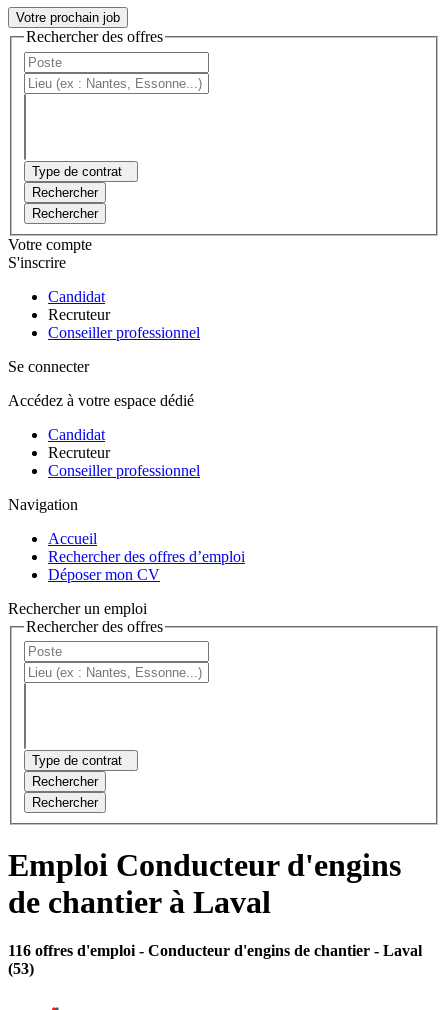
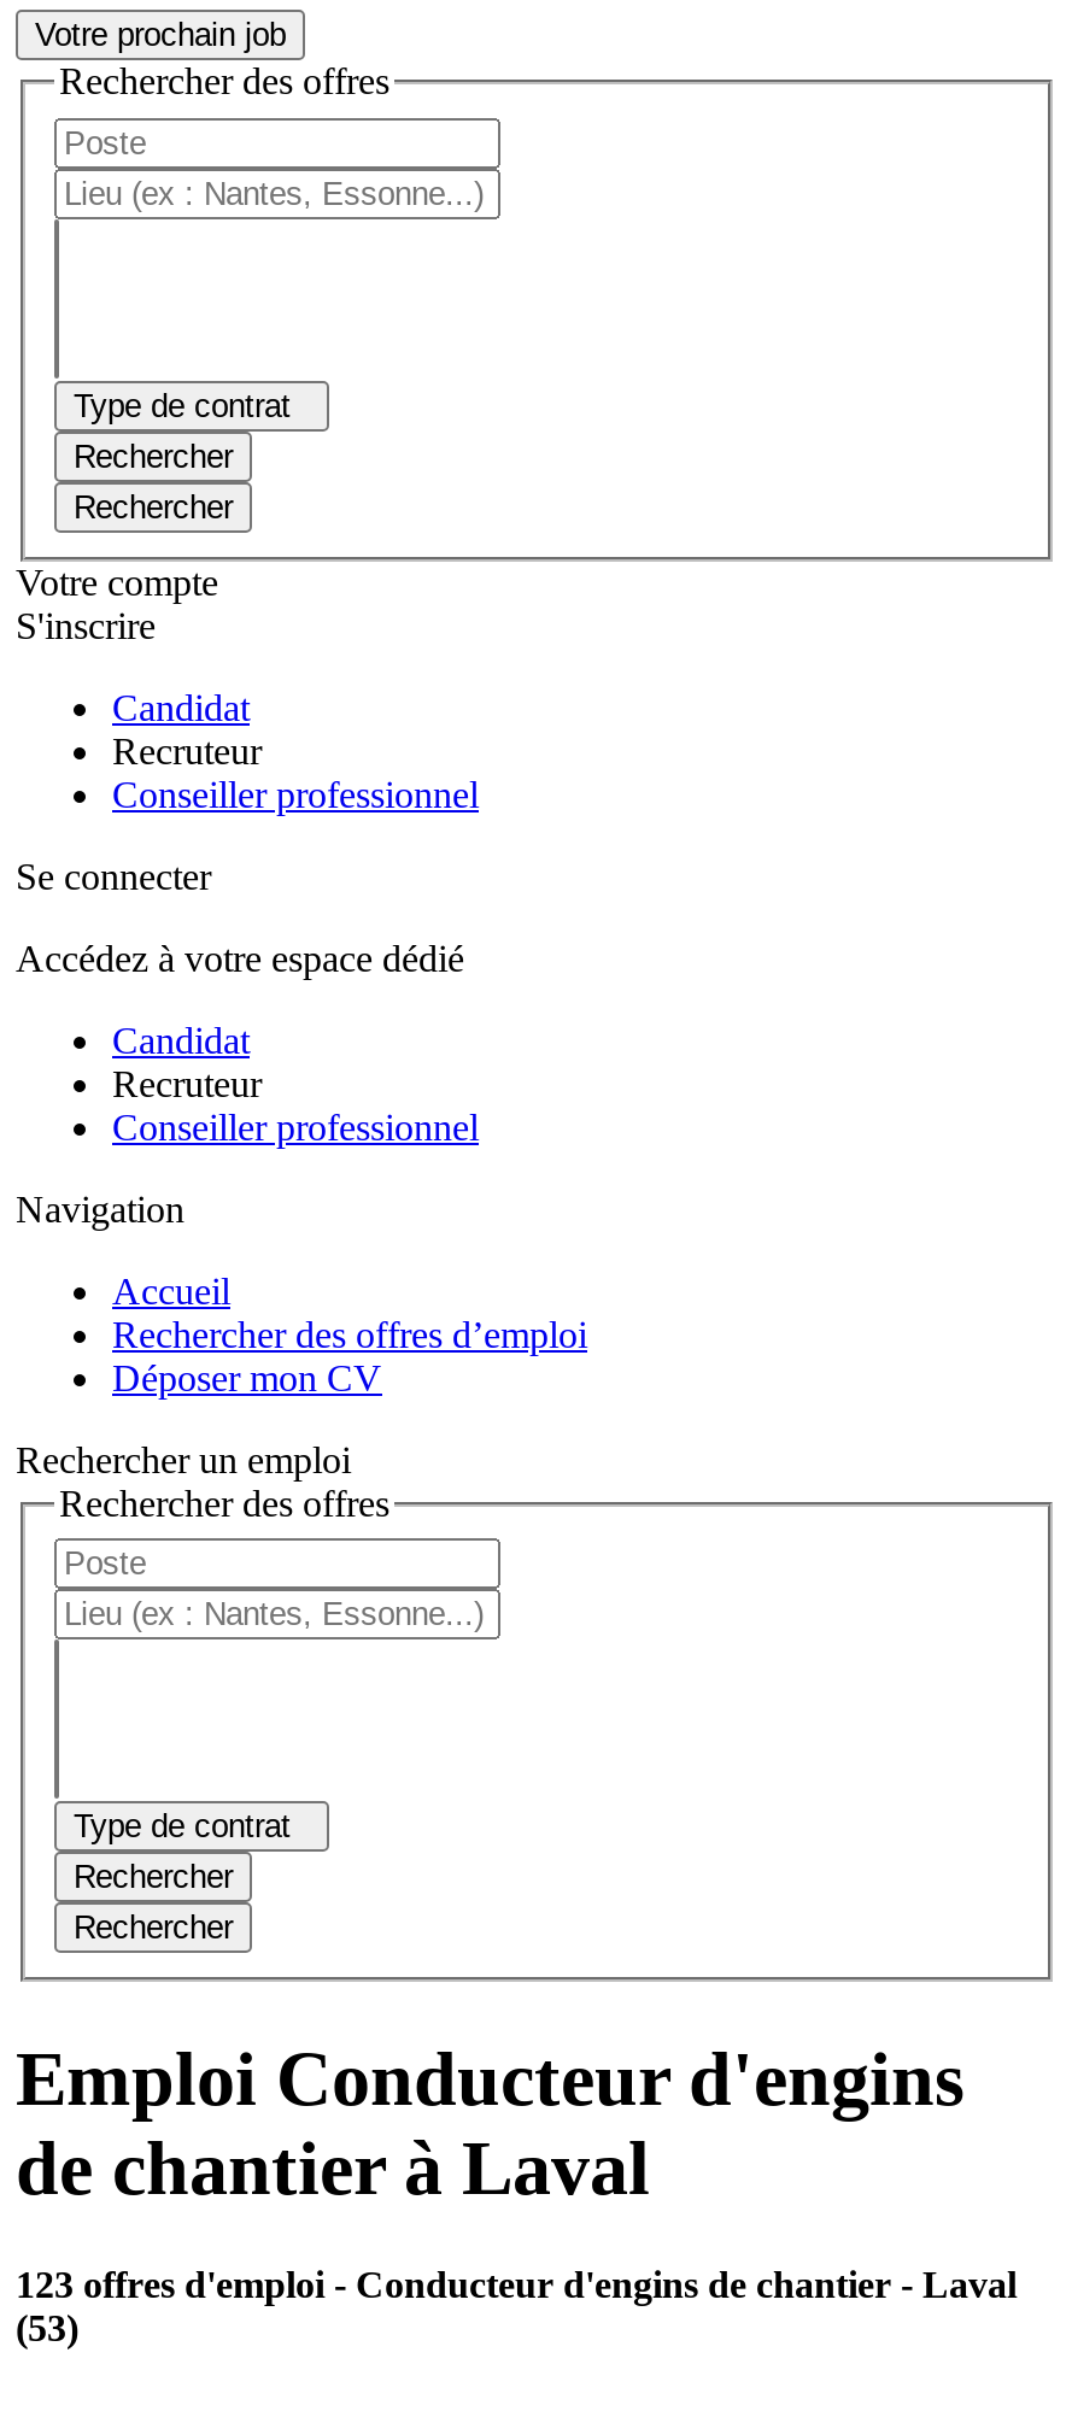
- 116 offres d'emploi - Conducteur d'engins de chantier - Laval
+ 123 offres d'emploi - Conducteur d'engins de chantier - Laval
